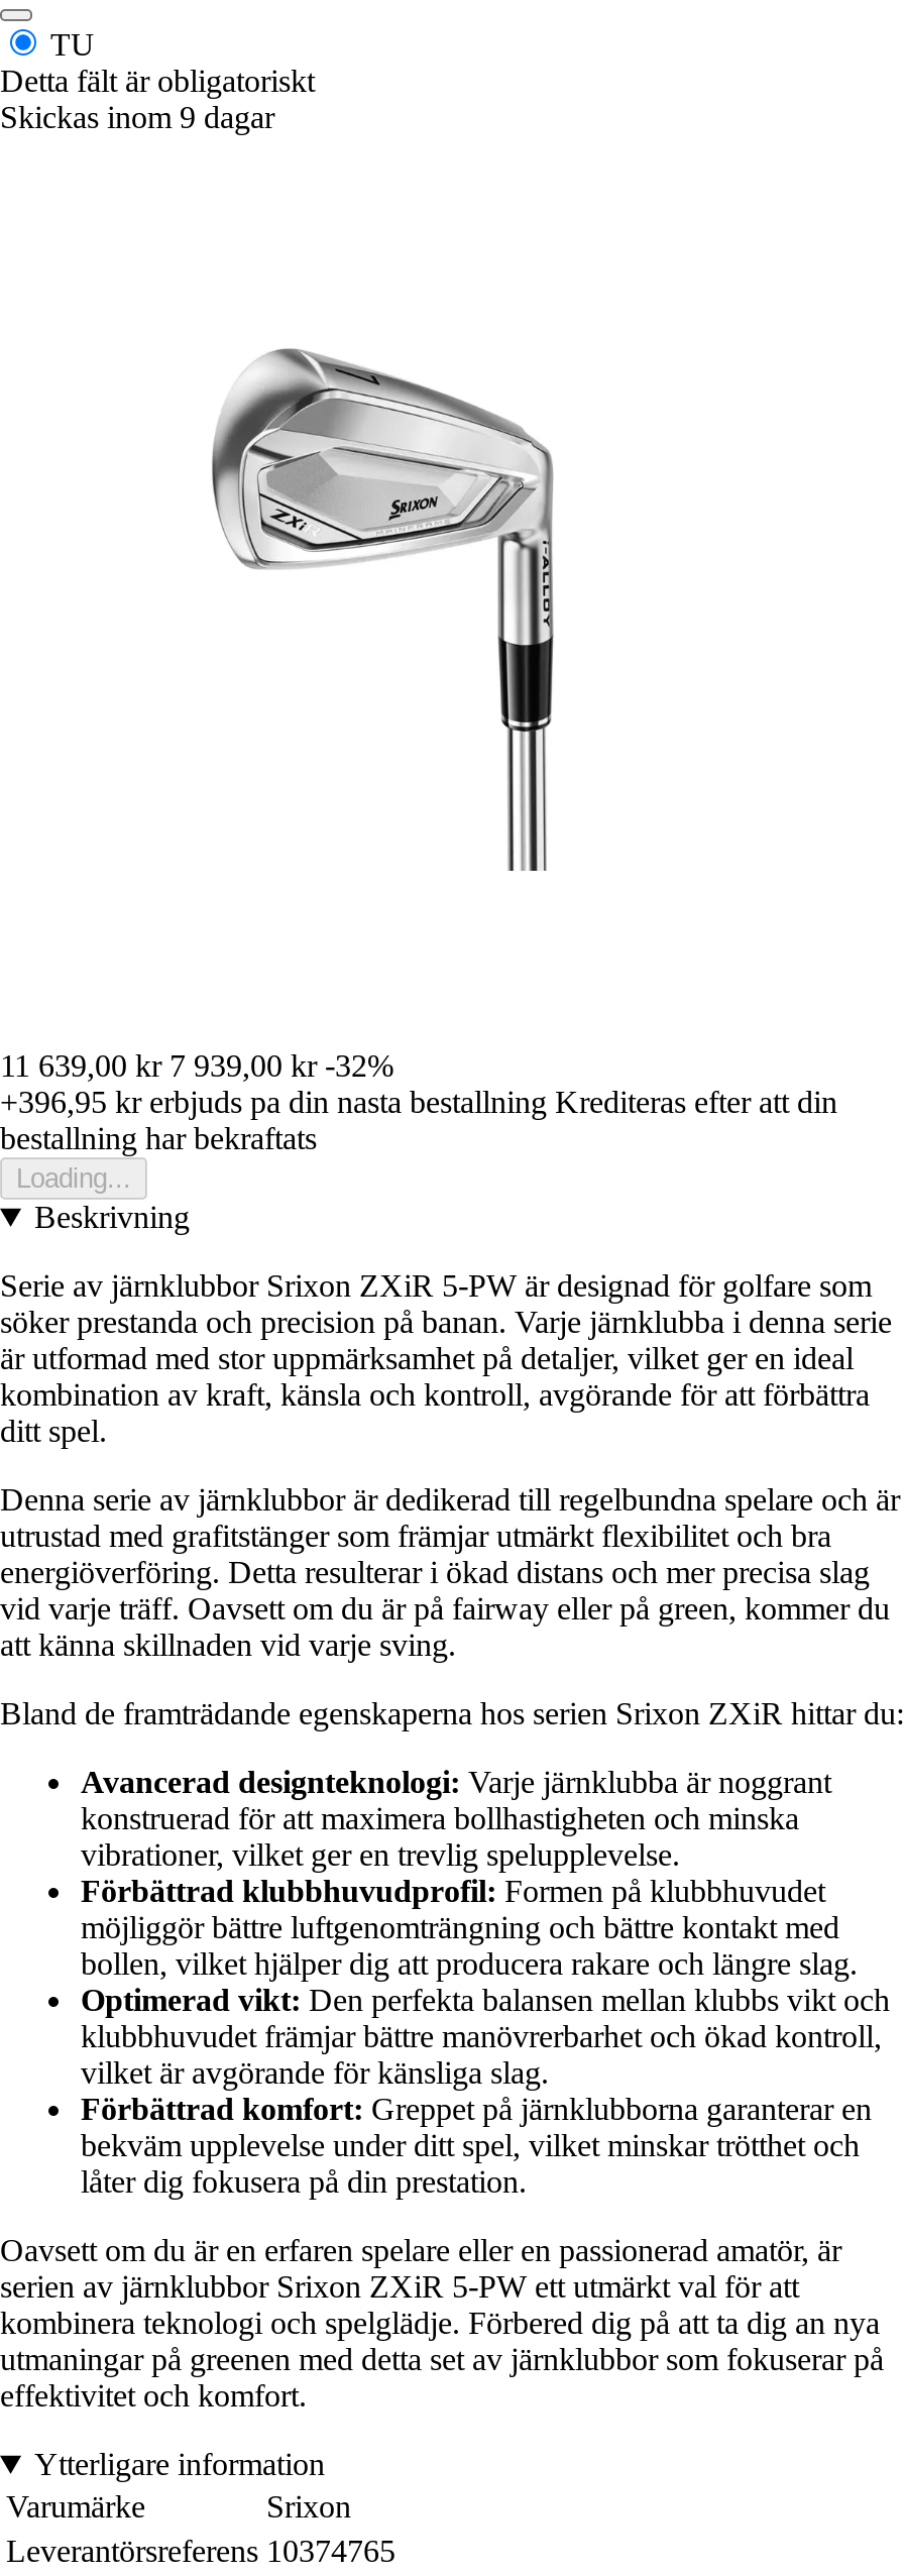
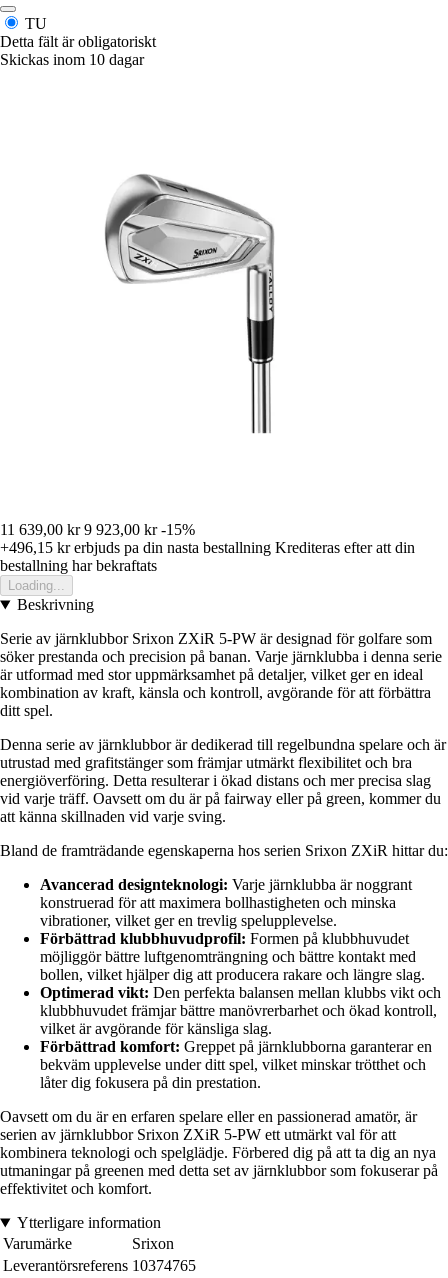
- Skickas inom 9 dagar
+ Skickas inom 10 dagar

- 11 639,00 kr 7 939,00 kr -32%
+ 11 639,00 kr 9 923,00 kr -15%

- +396,95 kr erbjuds pa din nasta bestallning Krediteras efter att din
+ +496,15 kr erbjuds pa din nasta bestallning Krediteras efter att din
